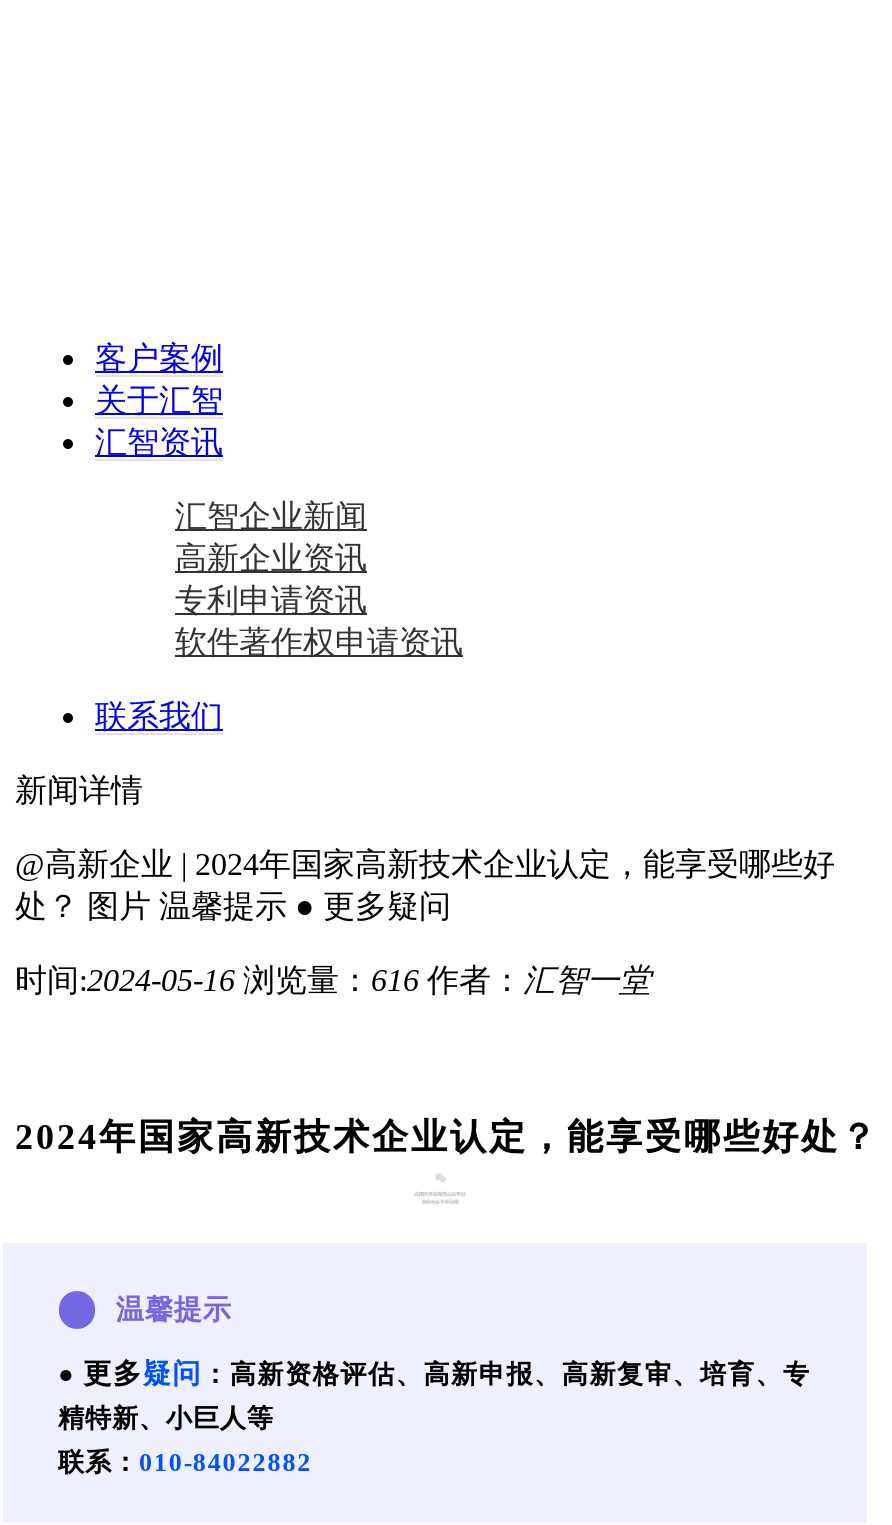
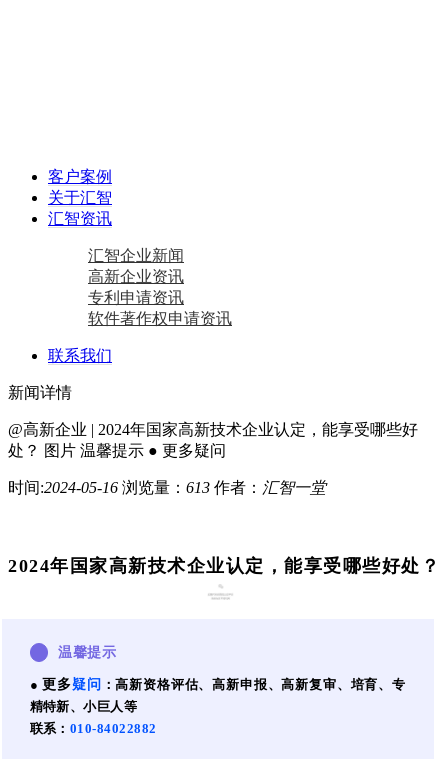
- 时间:2024-05-16 浏览量：616 作者：汇智一堂
+ 时间:2024-05-16 浏览量：613 作者：汇智一堂
